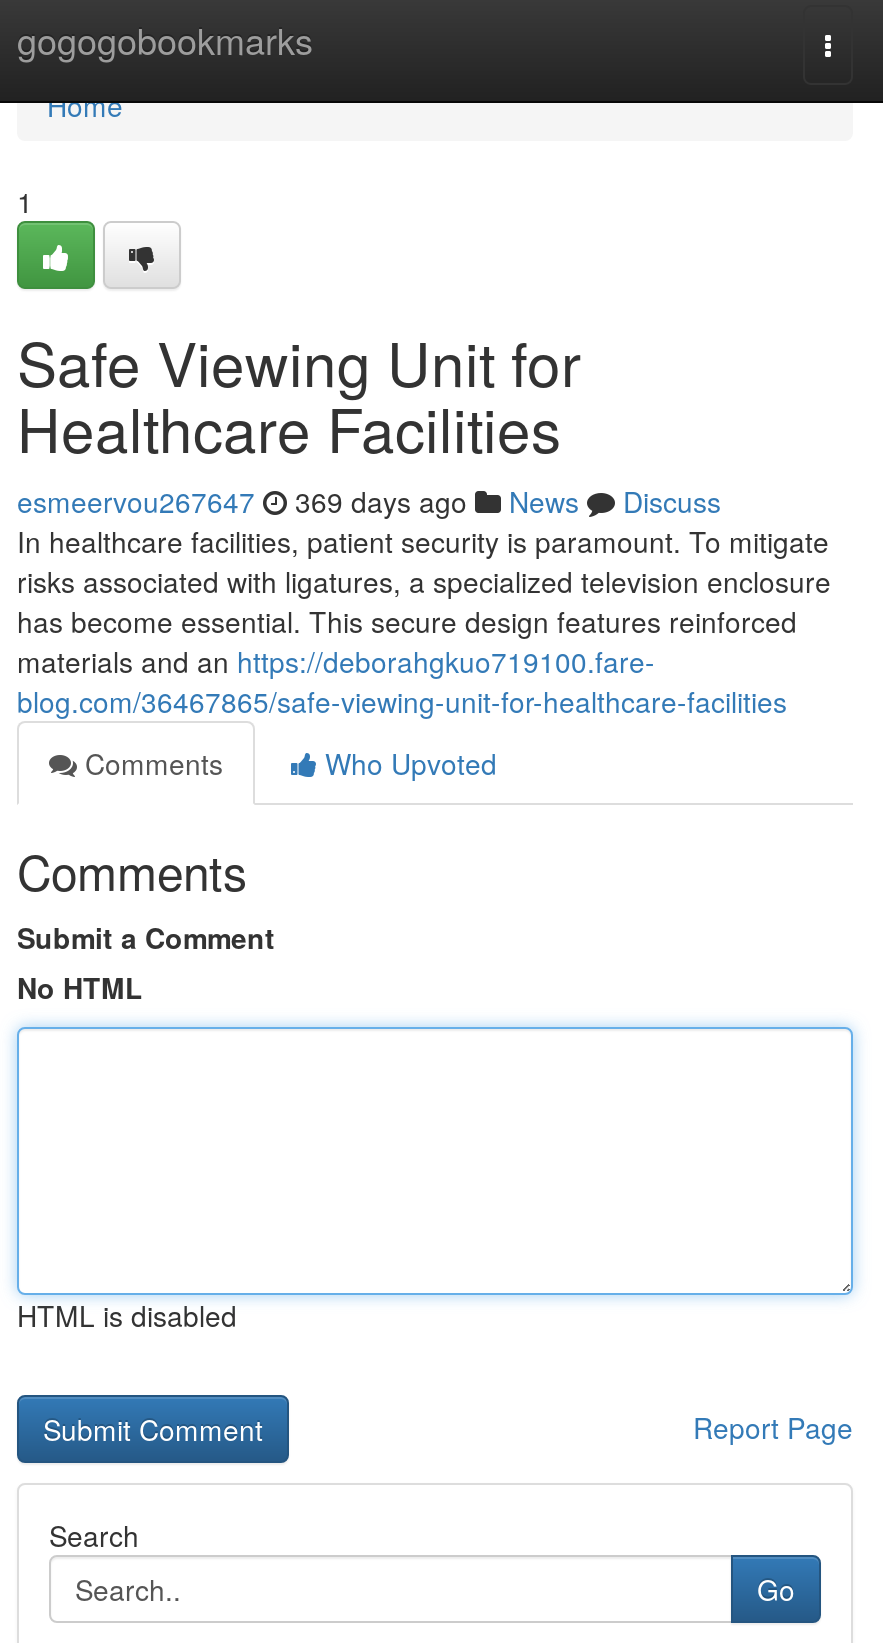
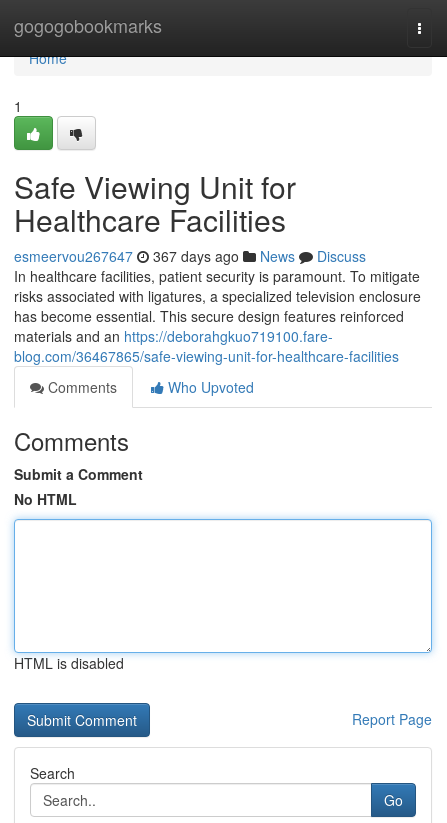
- esmeervou267647 369 days ago News Discuss
+ esmeervou267647 367 days ago News Discuss
